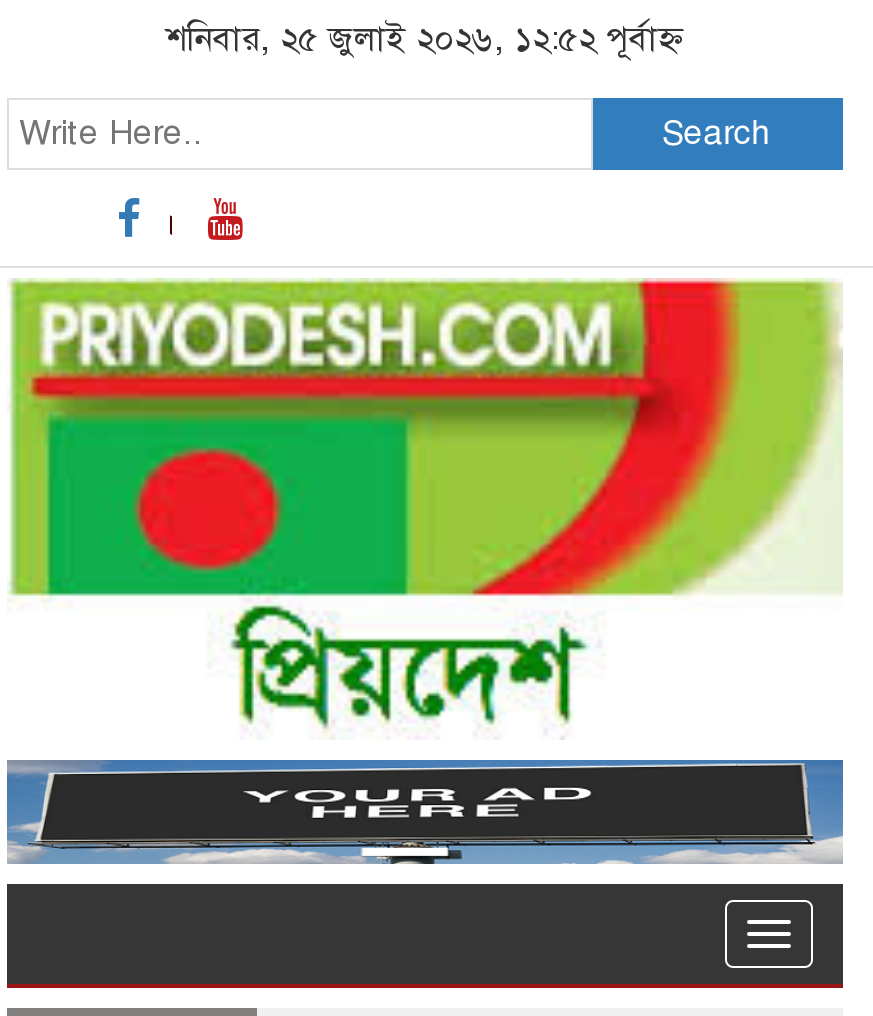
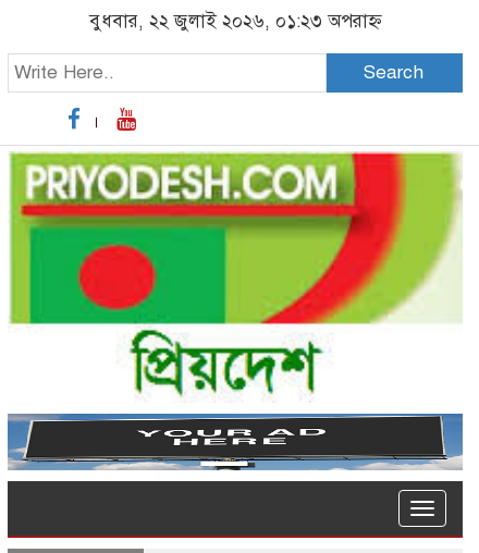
- শনিবার, ২৫ জুলাই ২০২৬, ১২:৫২ পূর্বাহ্ন
+ বুধবার, ২২ জুলাই ২০২৬, ০১:২৩ অপরাহ্ন
